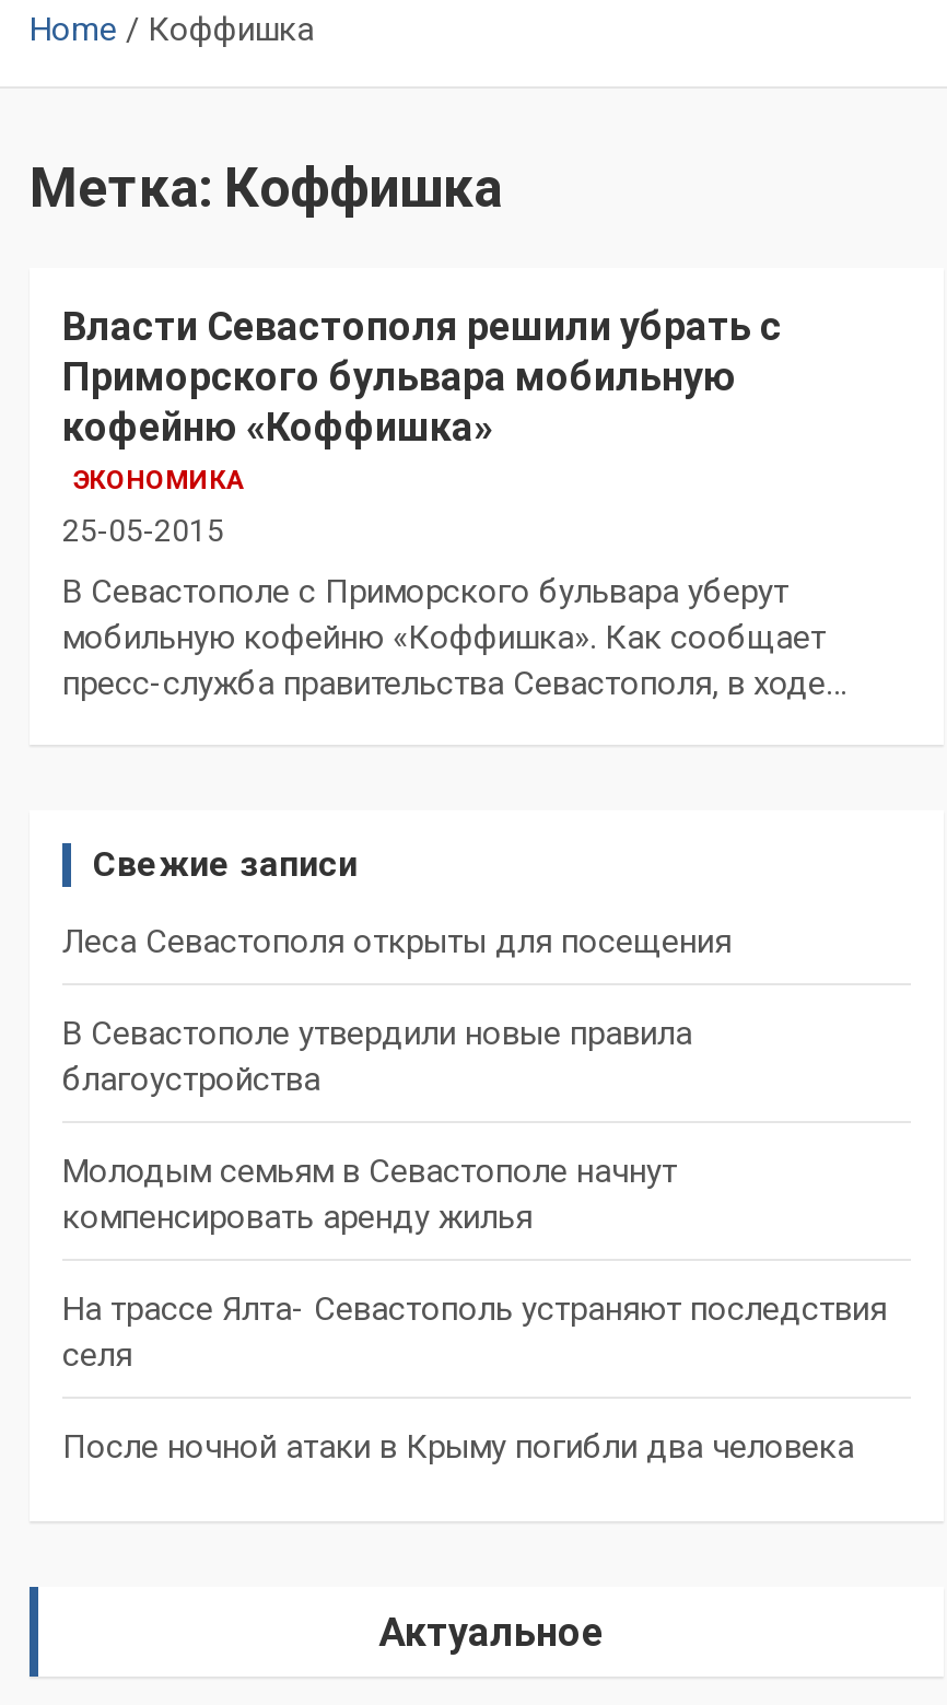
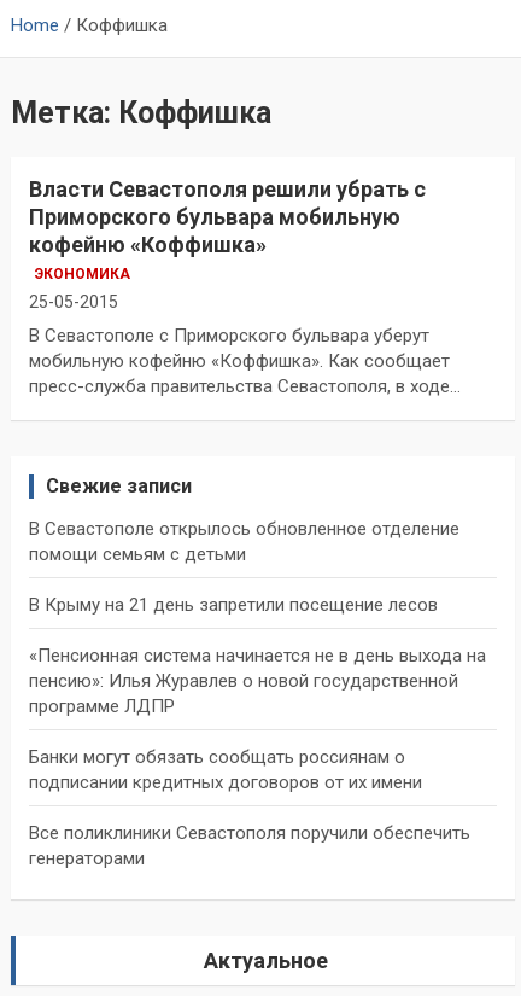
- Леса Севастополя открыты для посещения
+ В Севастополе открылось обновленное отделение
+ помощи семьям с детьми

- В Севастополе утвердили новые правила
- благоустройства
+ В Крыму на 21 день запретили посещение лесов

- Молодым семьям в Севастополе начнут
- компенсировать аренду жилья
+ «Пенсионная система начинается не в день выхода на
+ пенсию»: Илья Журавлев о новой государственной
+ программе ЛДПР

- На трассе Ялта- Севастополь устраняют последствия
- селя
+ Банки могут обязать сообщать россиянам о
+ подписании кредитных договоров от их имени

- После ночной атаки в Крыму погибли два человека
+ Все поликлиники Севастополя поручили обеспечить
+ генераторами
